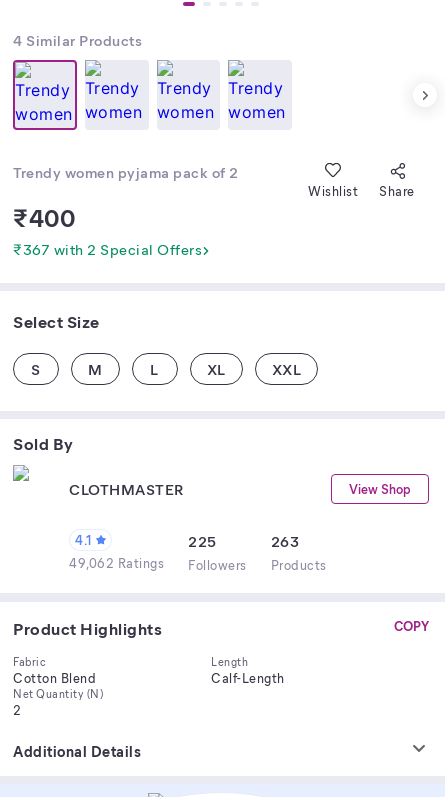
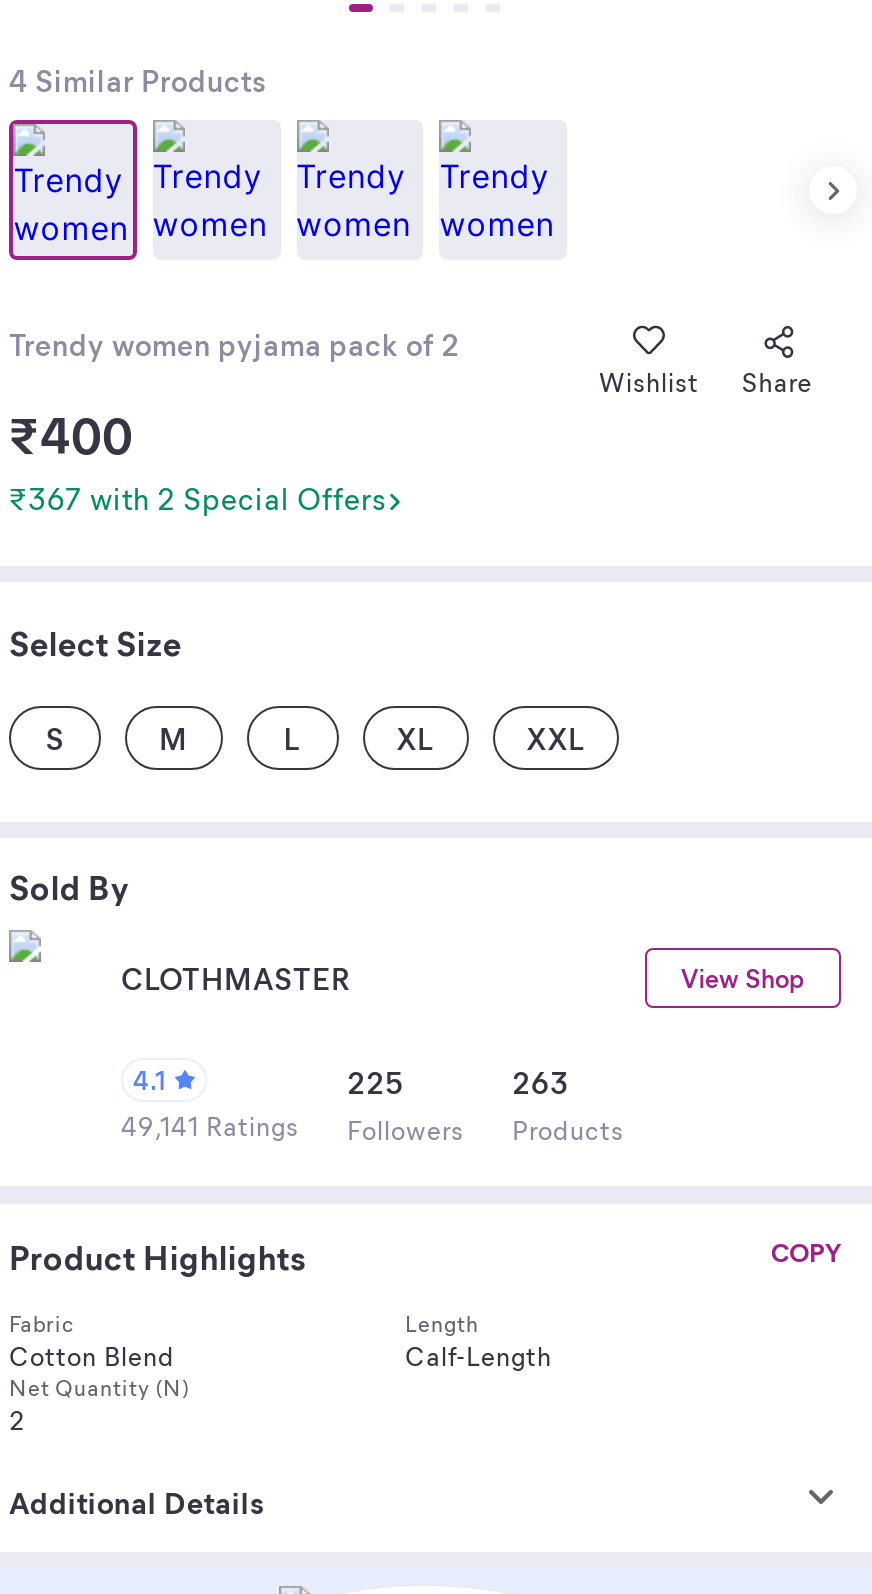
- 49,062 Ratings Followers Products
+ 49,141 Ratings Followers Products
